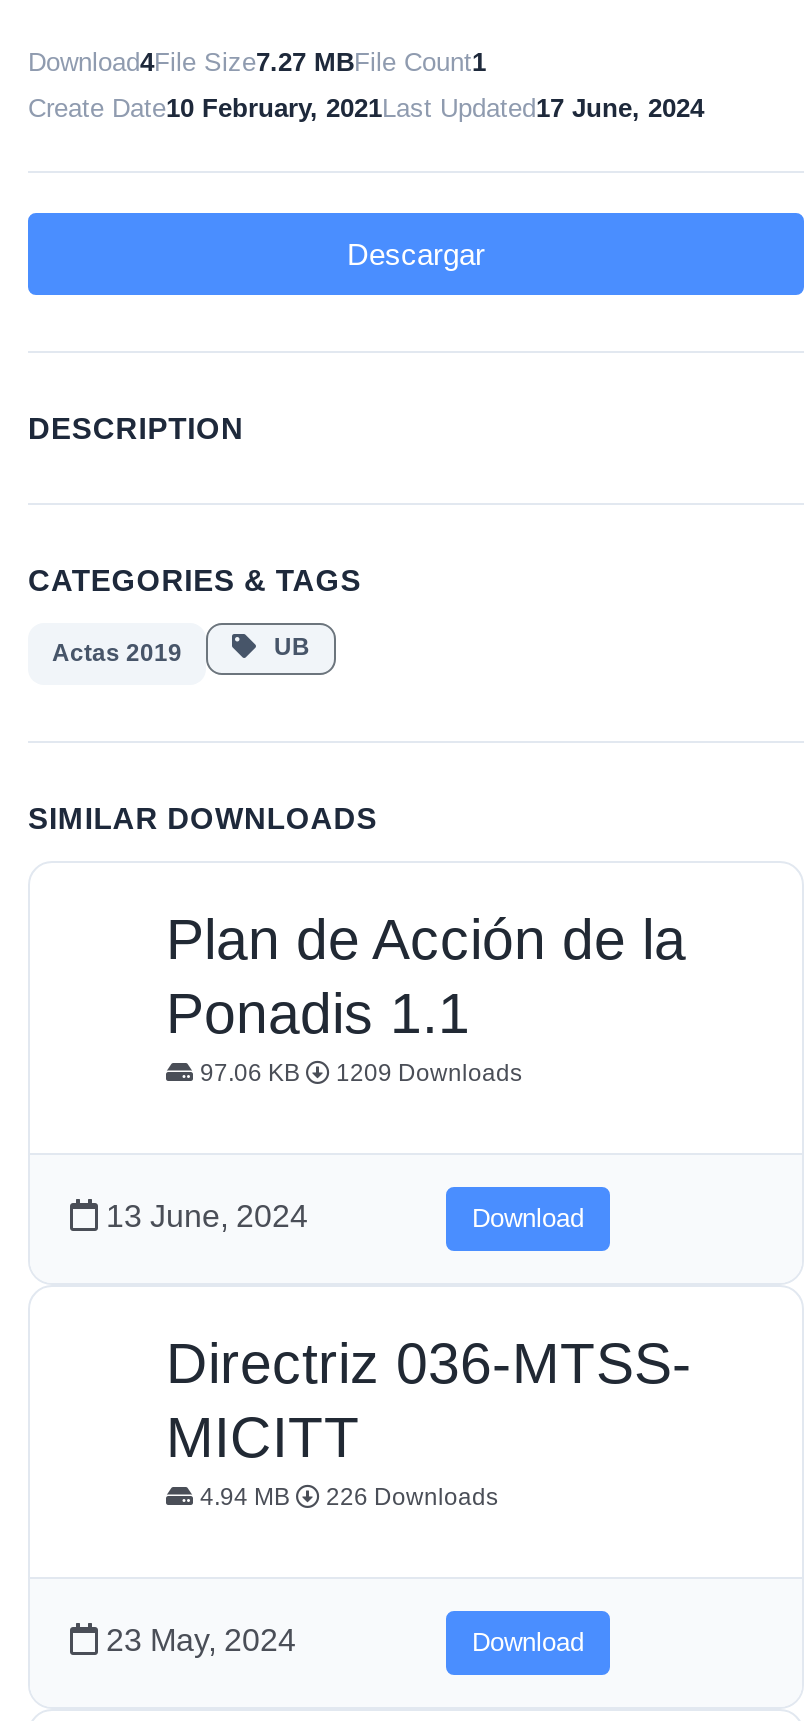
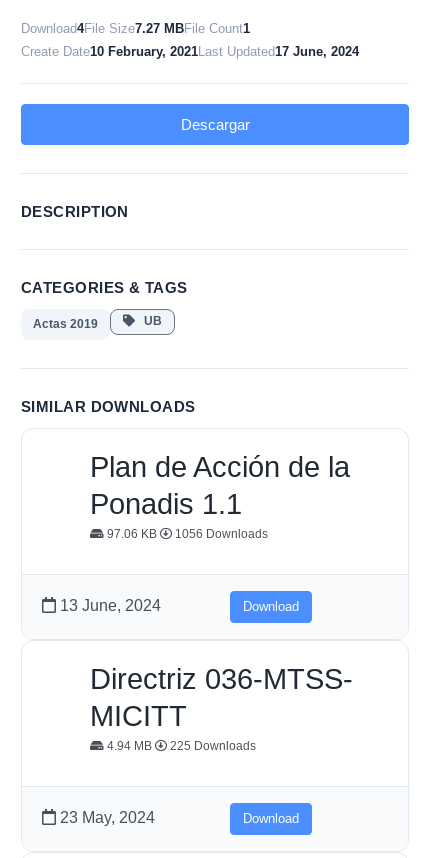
- 97.06 KB 1209 Downloads
+ 97.06 KB 1056 Downloads

- 4.94 MB 226 Downloads
+ 4.94 MB 225 Downloads
